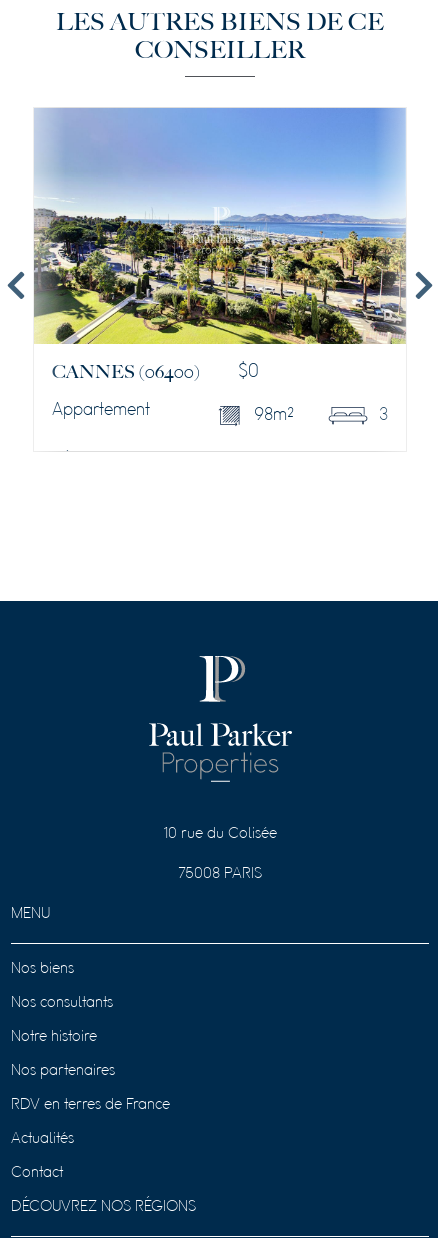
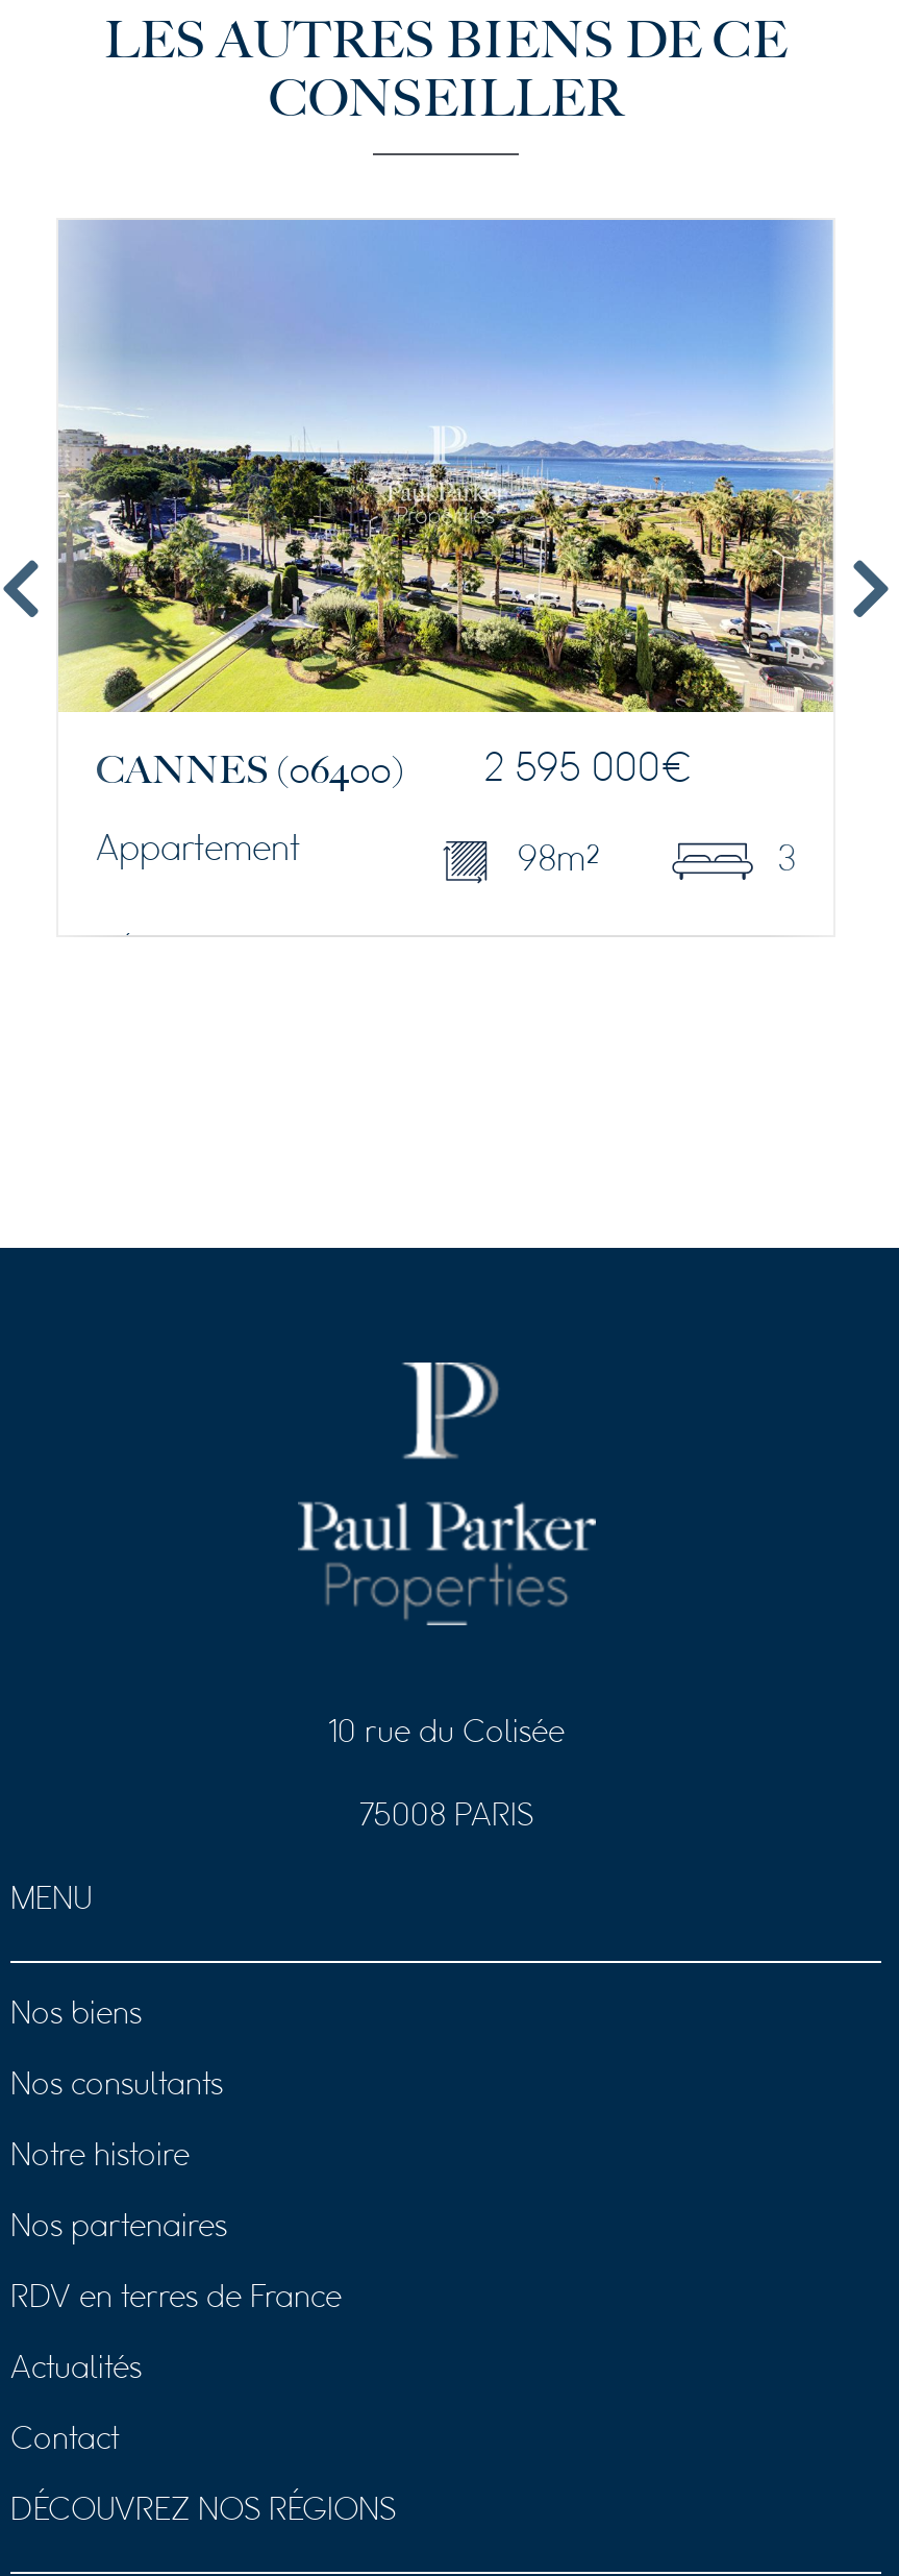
- CANNES (06400) $0
+ CANNES (06400) 2 595 000€
